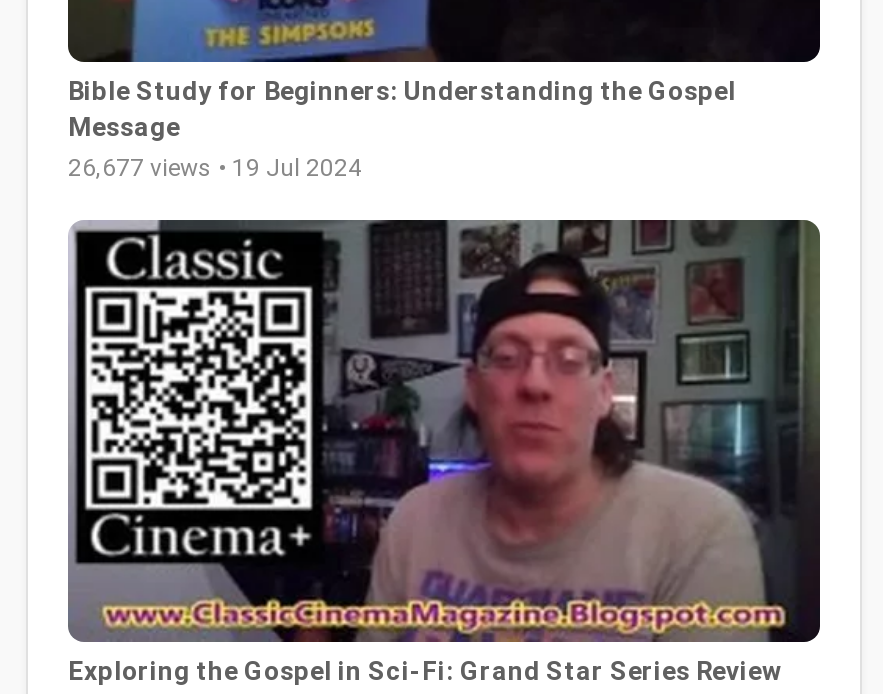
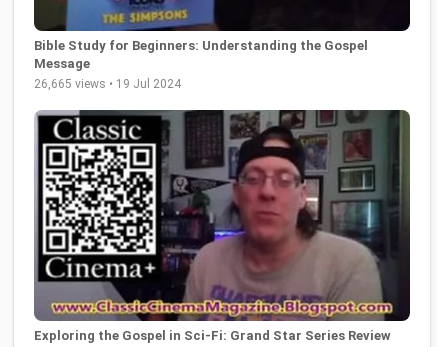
- 26,677 views • 19 Jul 2024
+ 26,665 views • 19 Jul 2024
